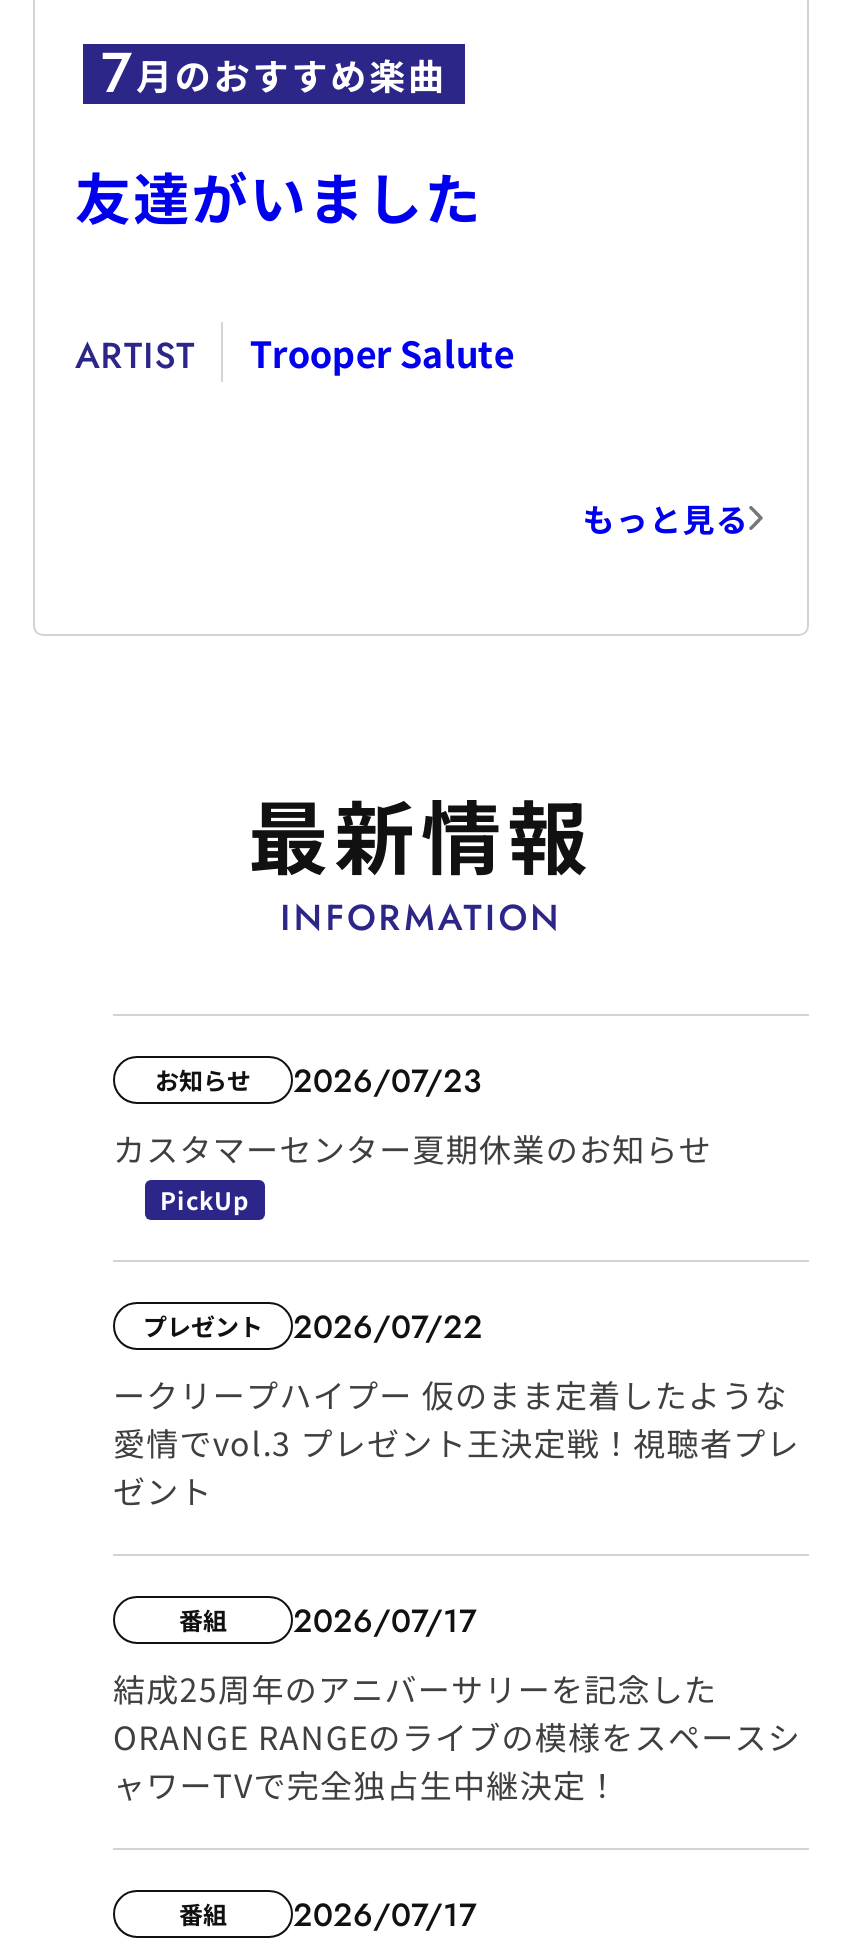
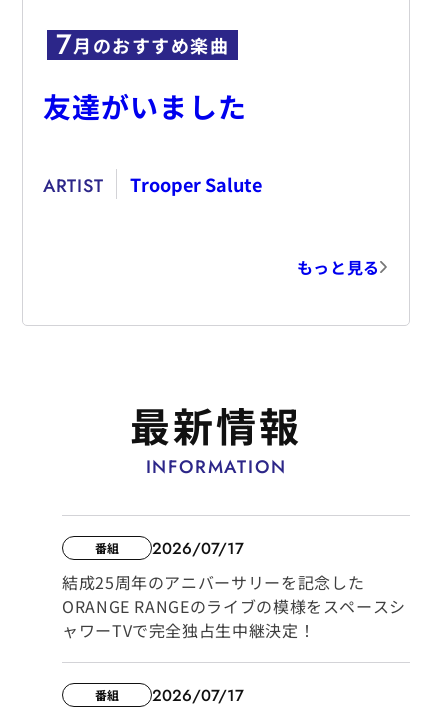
- お知らせ
- 2026/07/23
- カスタマーセンター夏期休業のお知らせ
- PickUp

- プレゼント
- 2026/07/22
- ークリープハイプー 仮のまま定着したような
- 愛情でvol.3 プレゼント王決定戦！視聴者プレ
- ゼント
